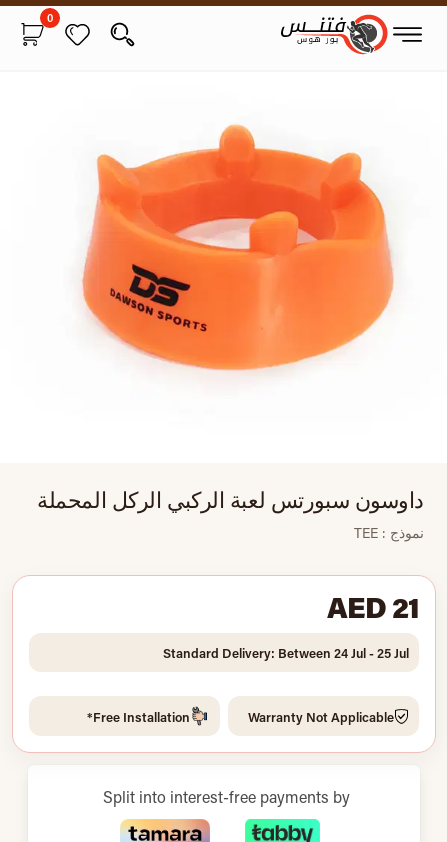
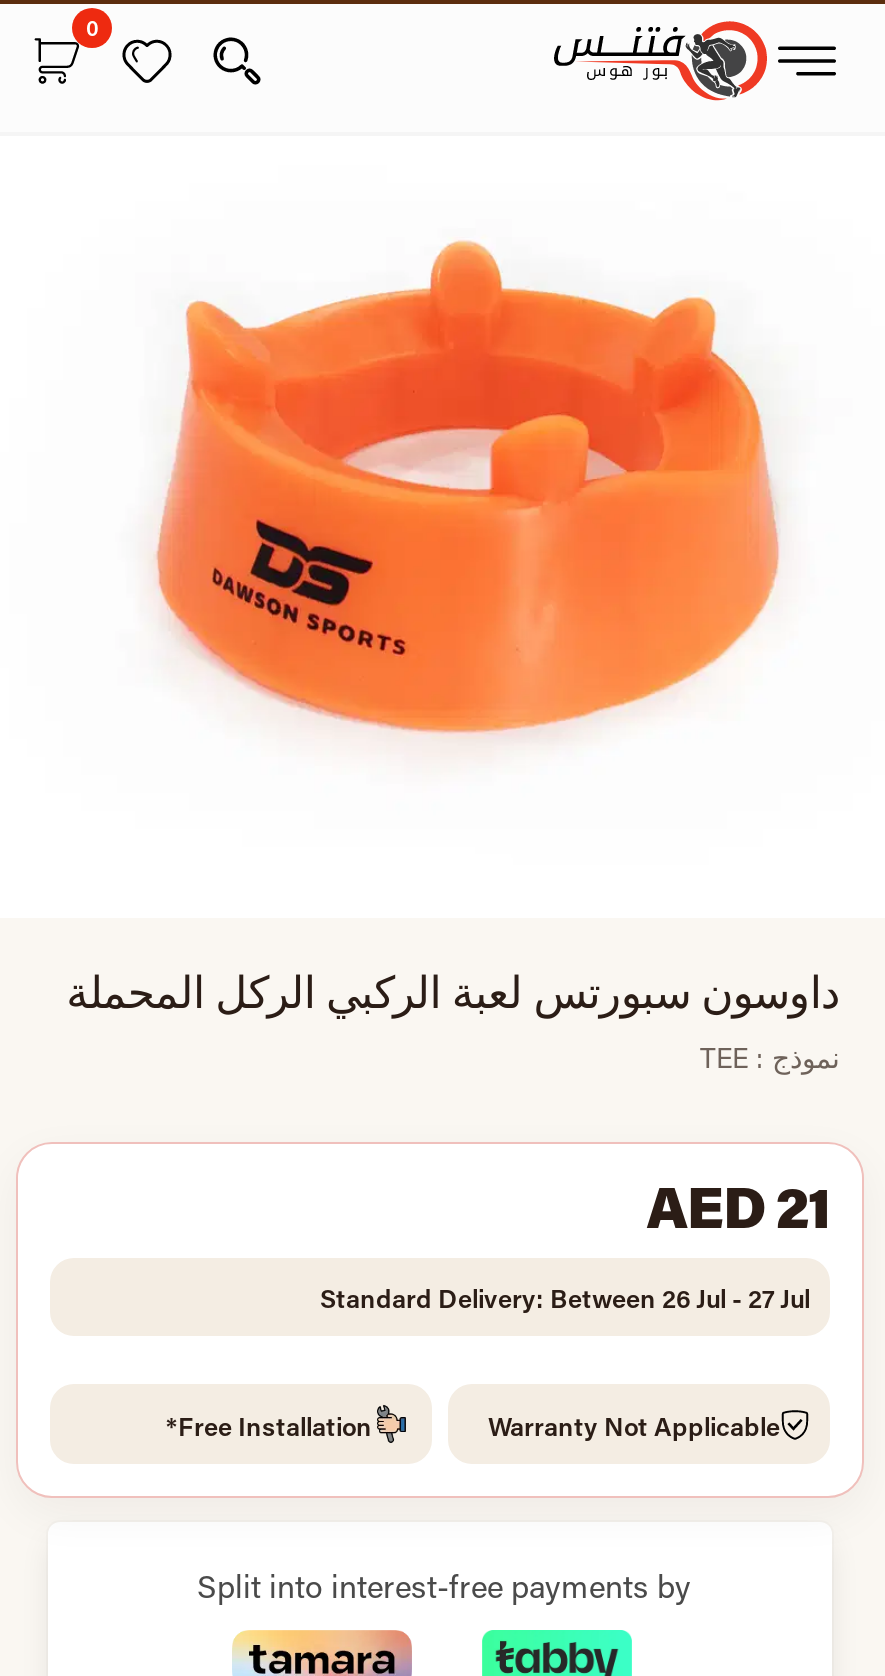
- Standard Delivery: Between 24 Jul - 25 Jul
+ Standard Delivery: Between 26 Jul - 27 Jul
